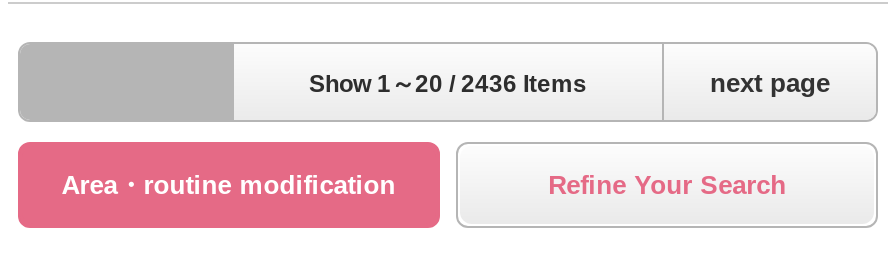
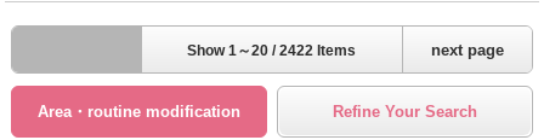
- Show 1～20 / 2436 Items
+ Show 1～20 / 2422 Items
